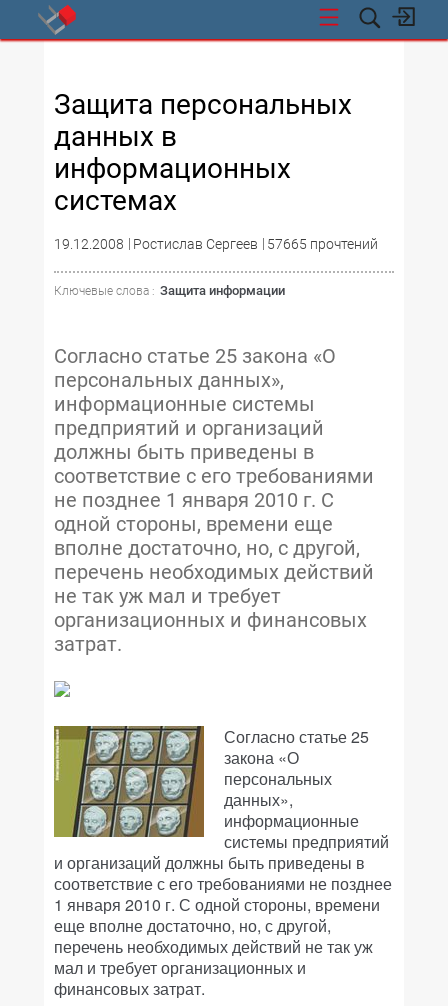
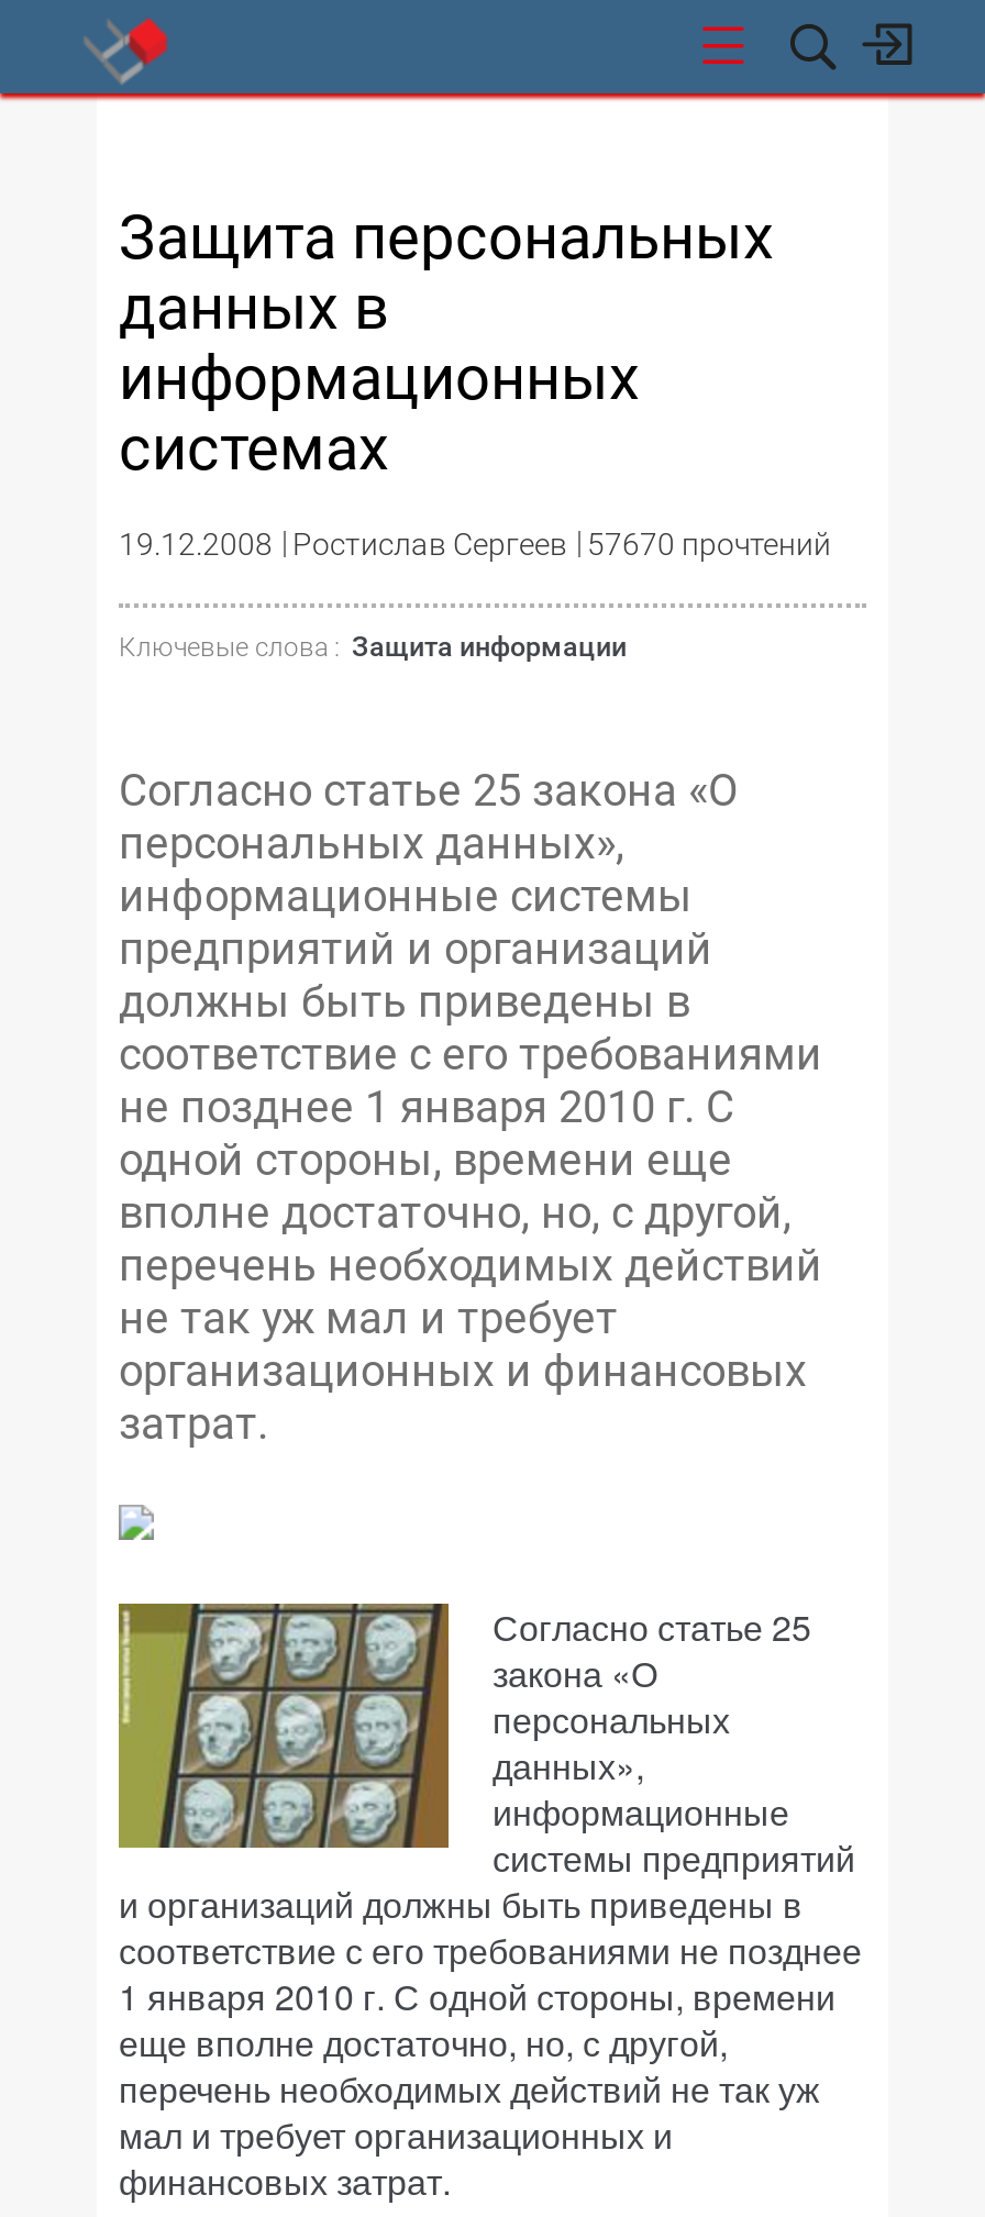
- 19.12.2008 Ростислав Сергеев 57665 прочтений
+ 19.12.2008 Ростислав Сергеев 57670 прочтений
